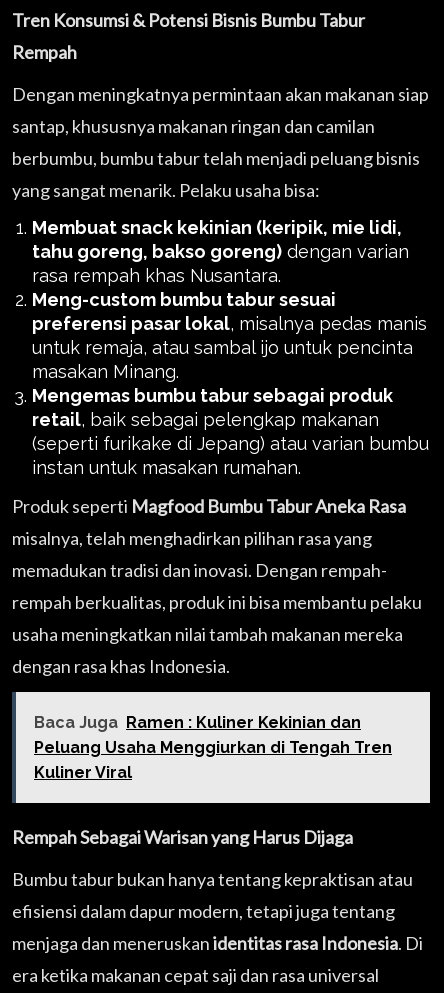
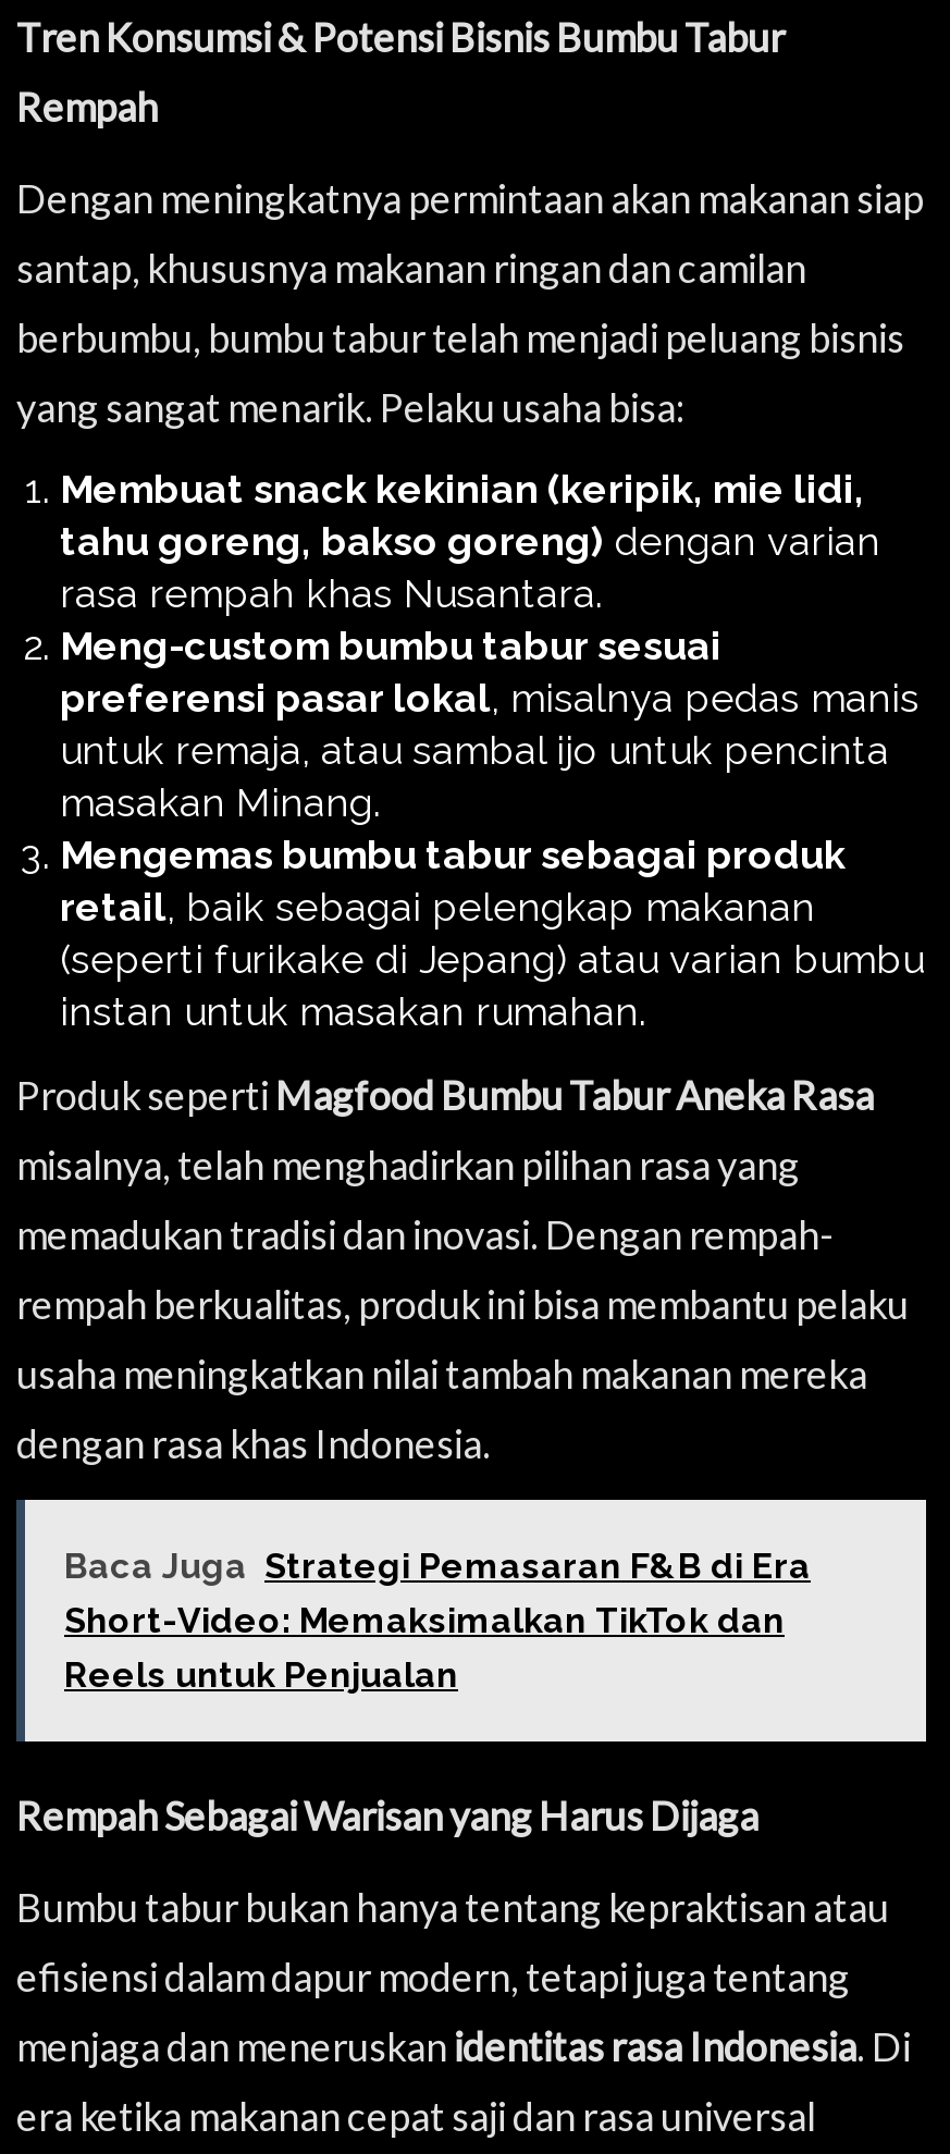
- Baca Juga Ramen : Kuliner Kekinian dan
- Peluang Usaha Menggiurkan di Tengah Tren
- Kuliner Viral
+ Baca Juga Strategi Pemasaran F&B di Era
+ Short-Video: Memaksimalkan TikTok dan
+ Reels untuk Penjualan
